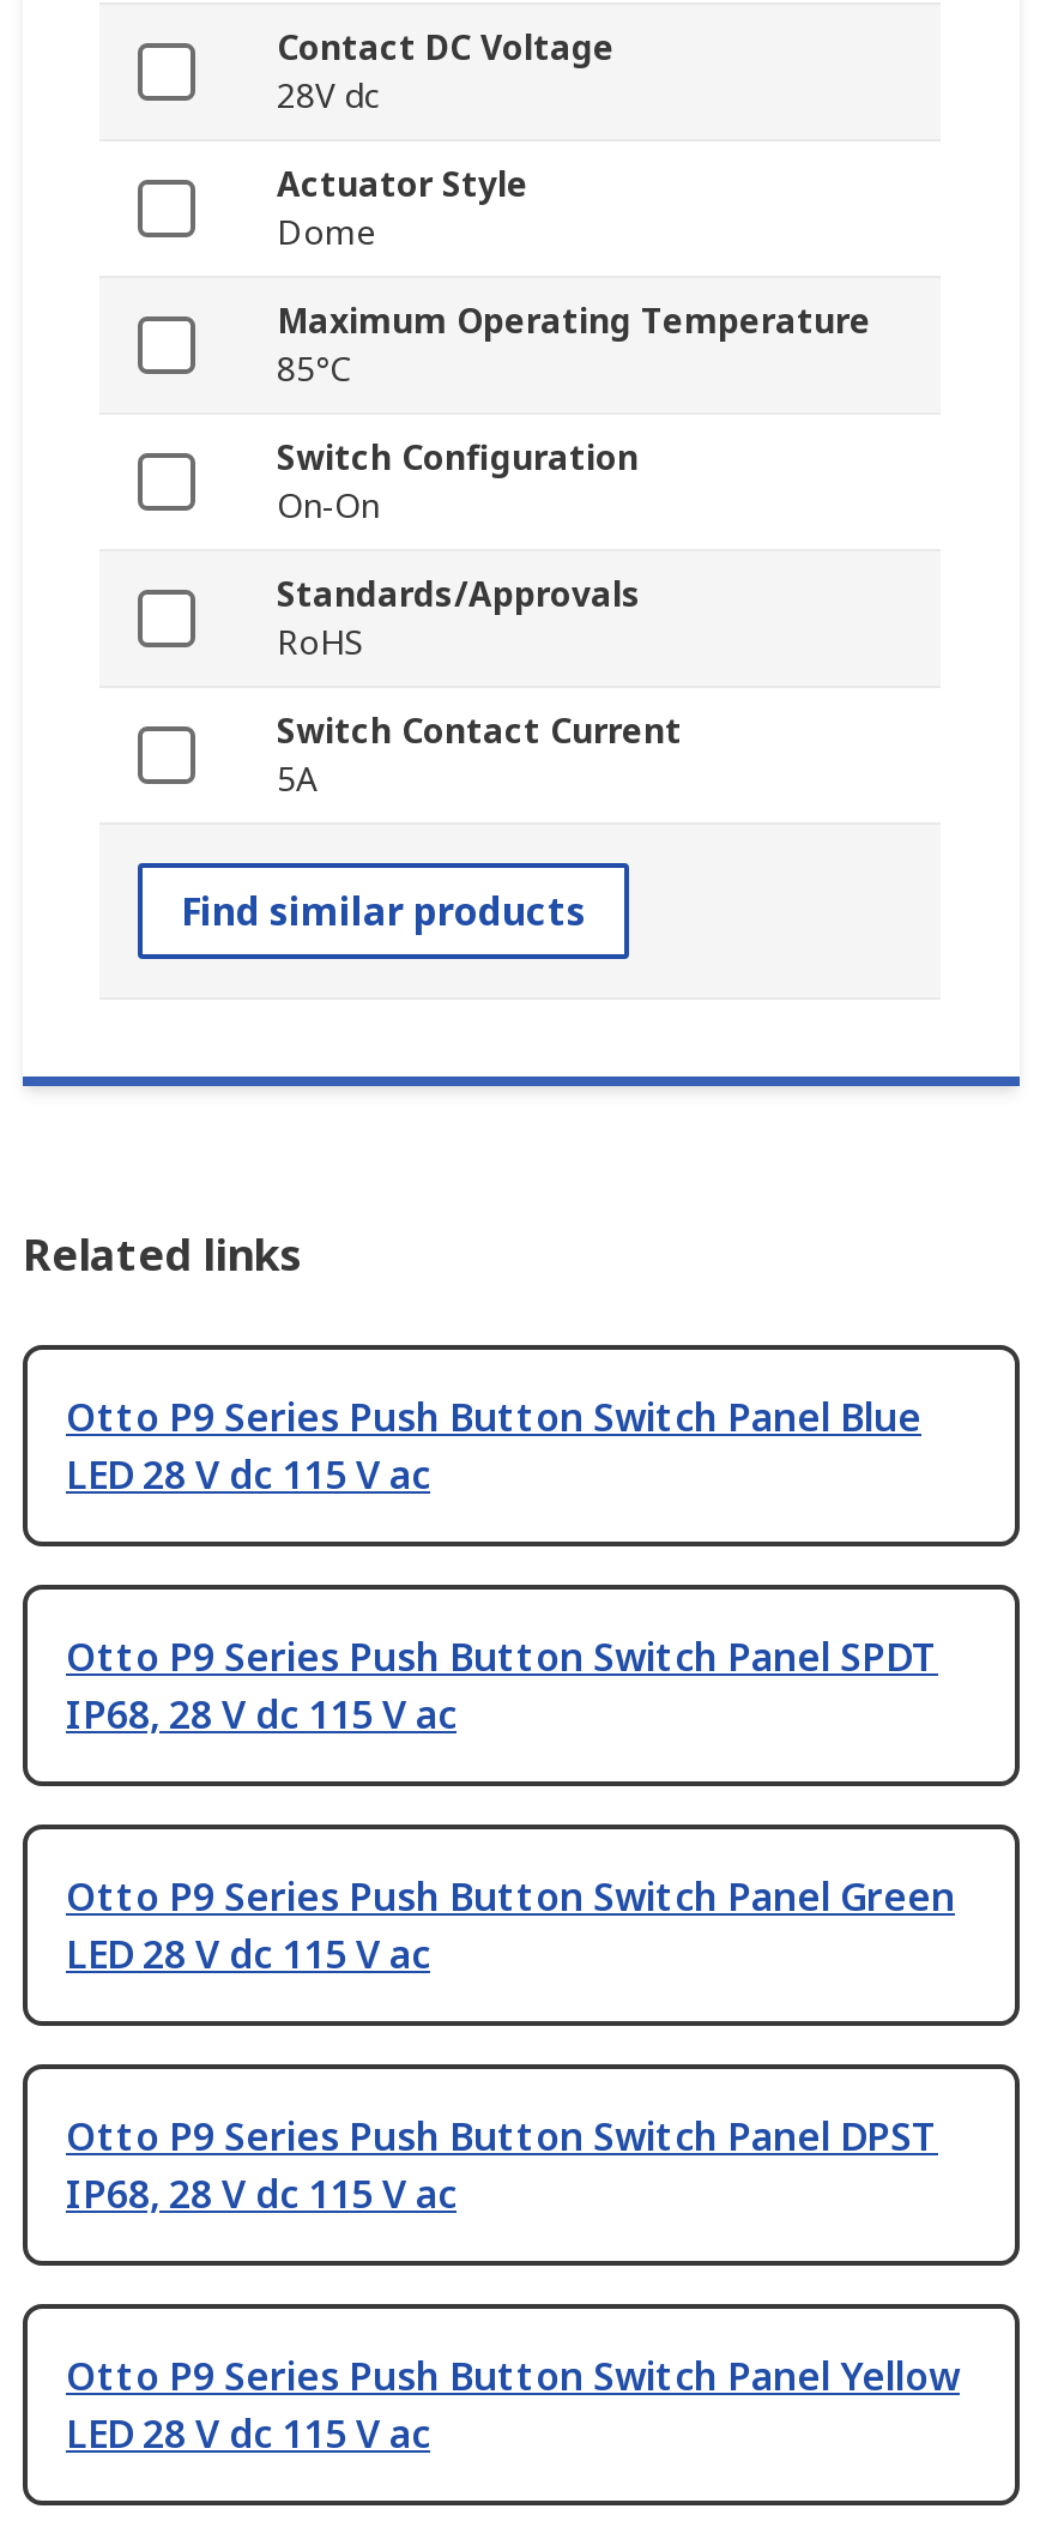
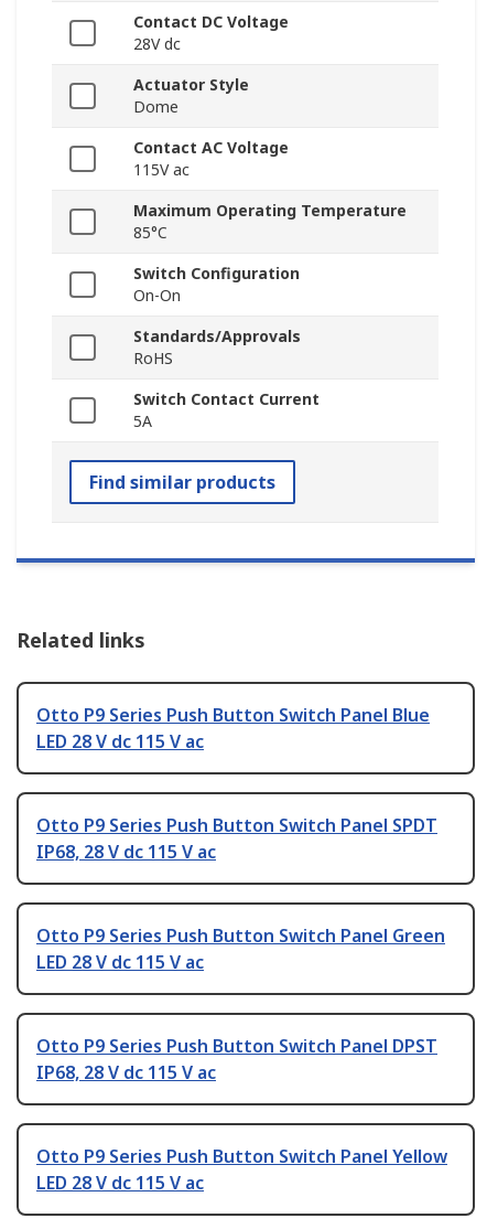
+ Contact AC Voltage
+ 115V ac
